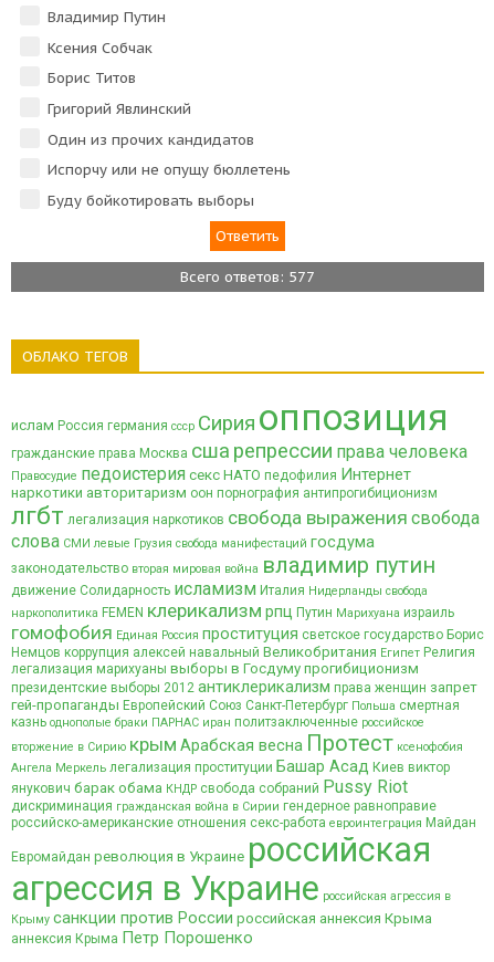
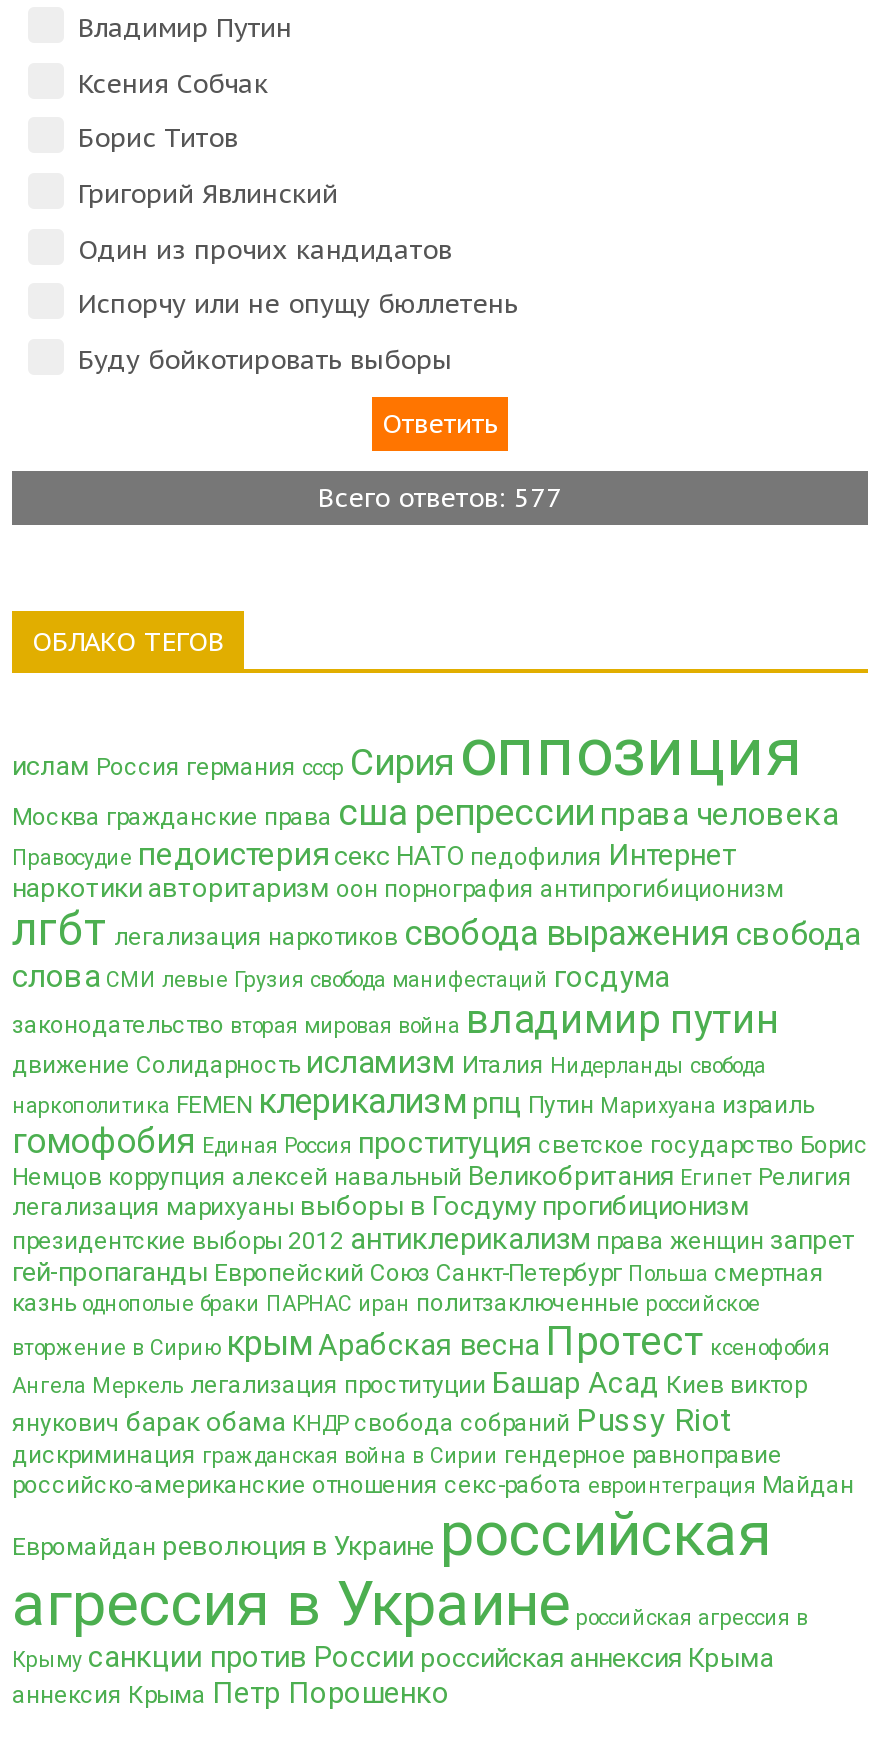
- гражданские права Москва сша репрессии права человека
+ Москва гражданские права сша репрессии права человека
